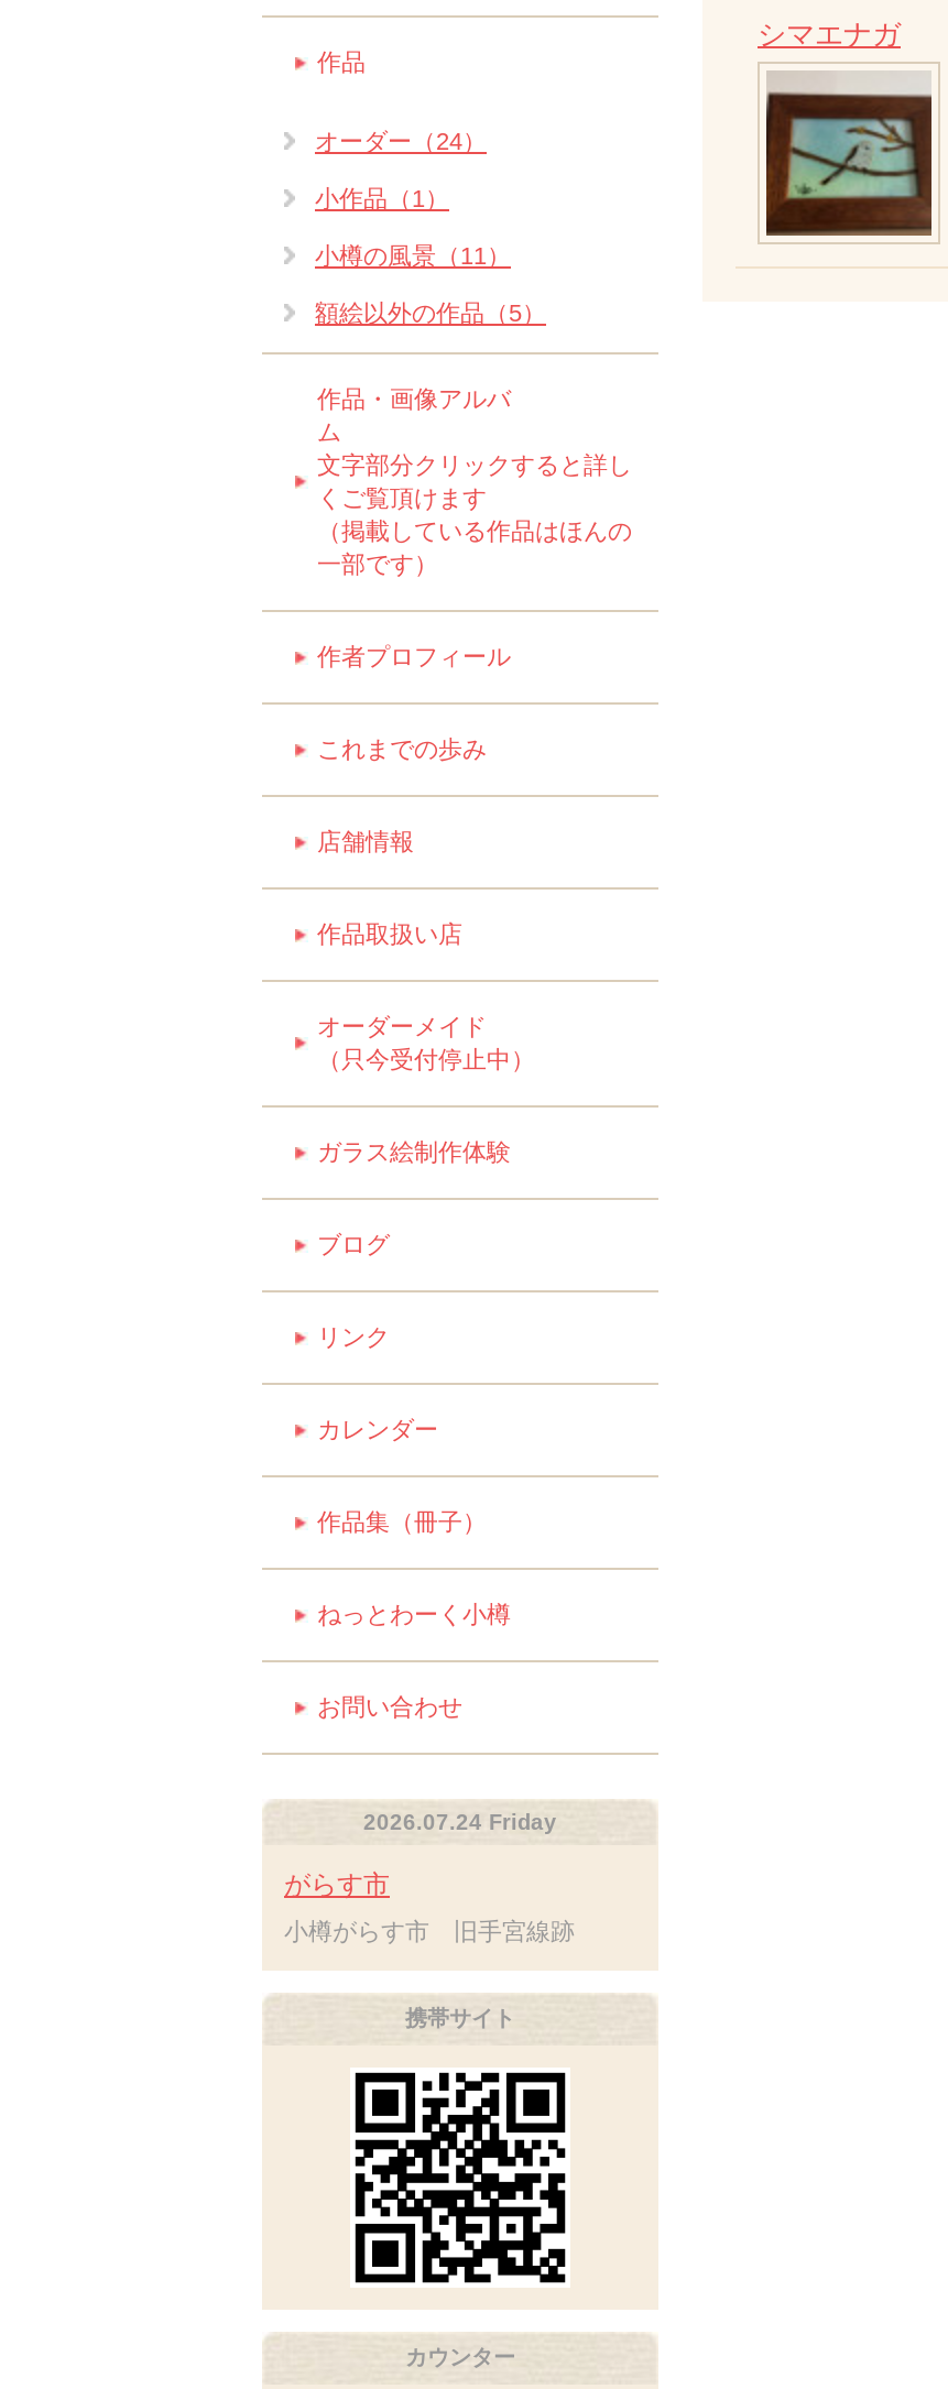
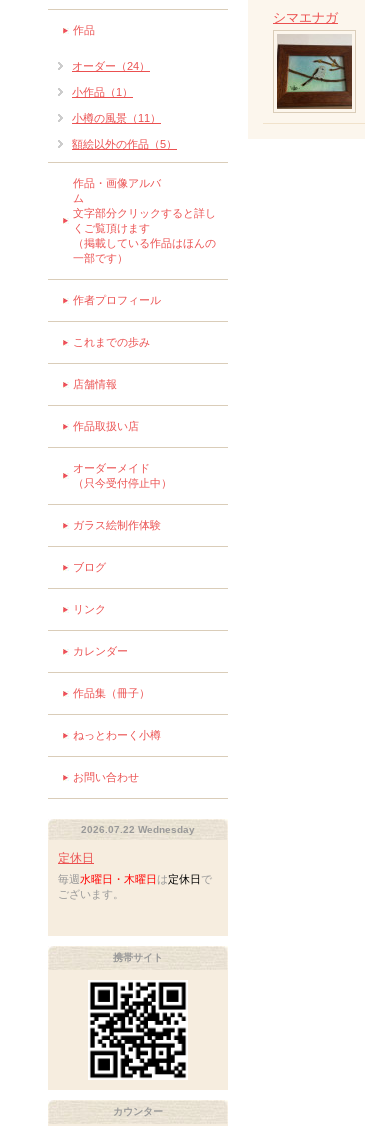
- 2026.07.24 Friday
+ 2026.07.22 Wednesday

- がらす市
+ 定休日

- 小樽がらす市 旧手宮線跡
+ 毎週水曜日・木曜日は定休日で
+ ございます。
